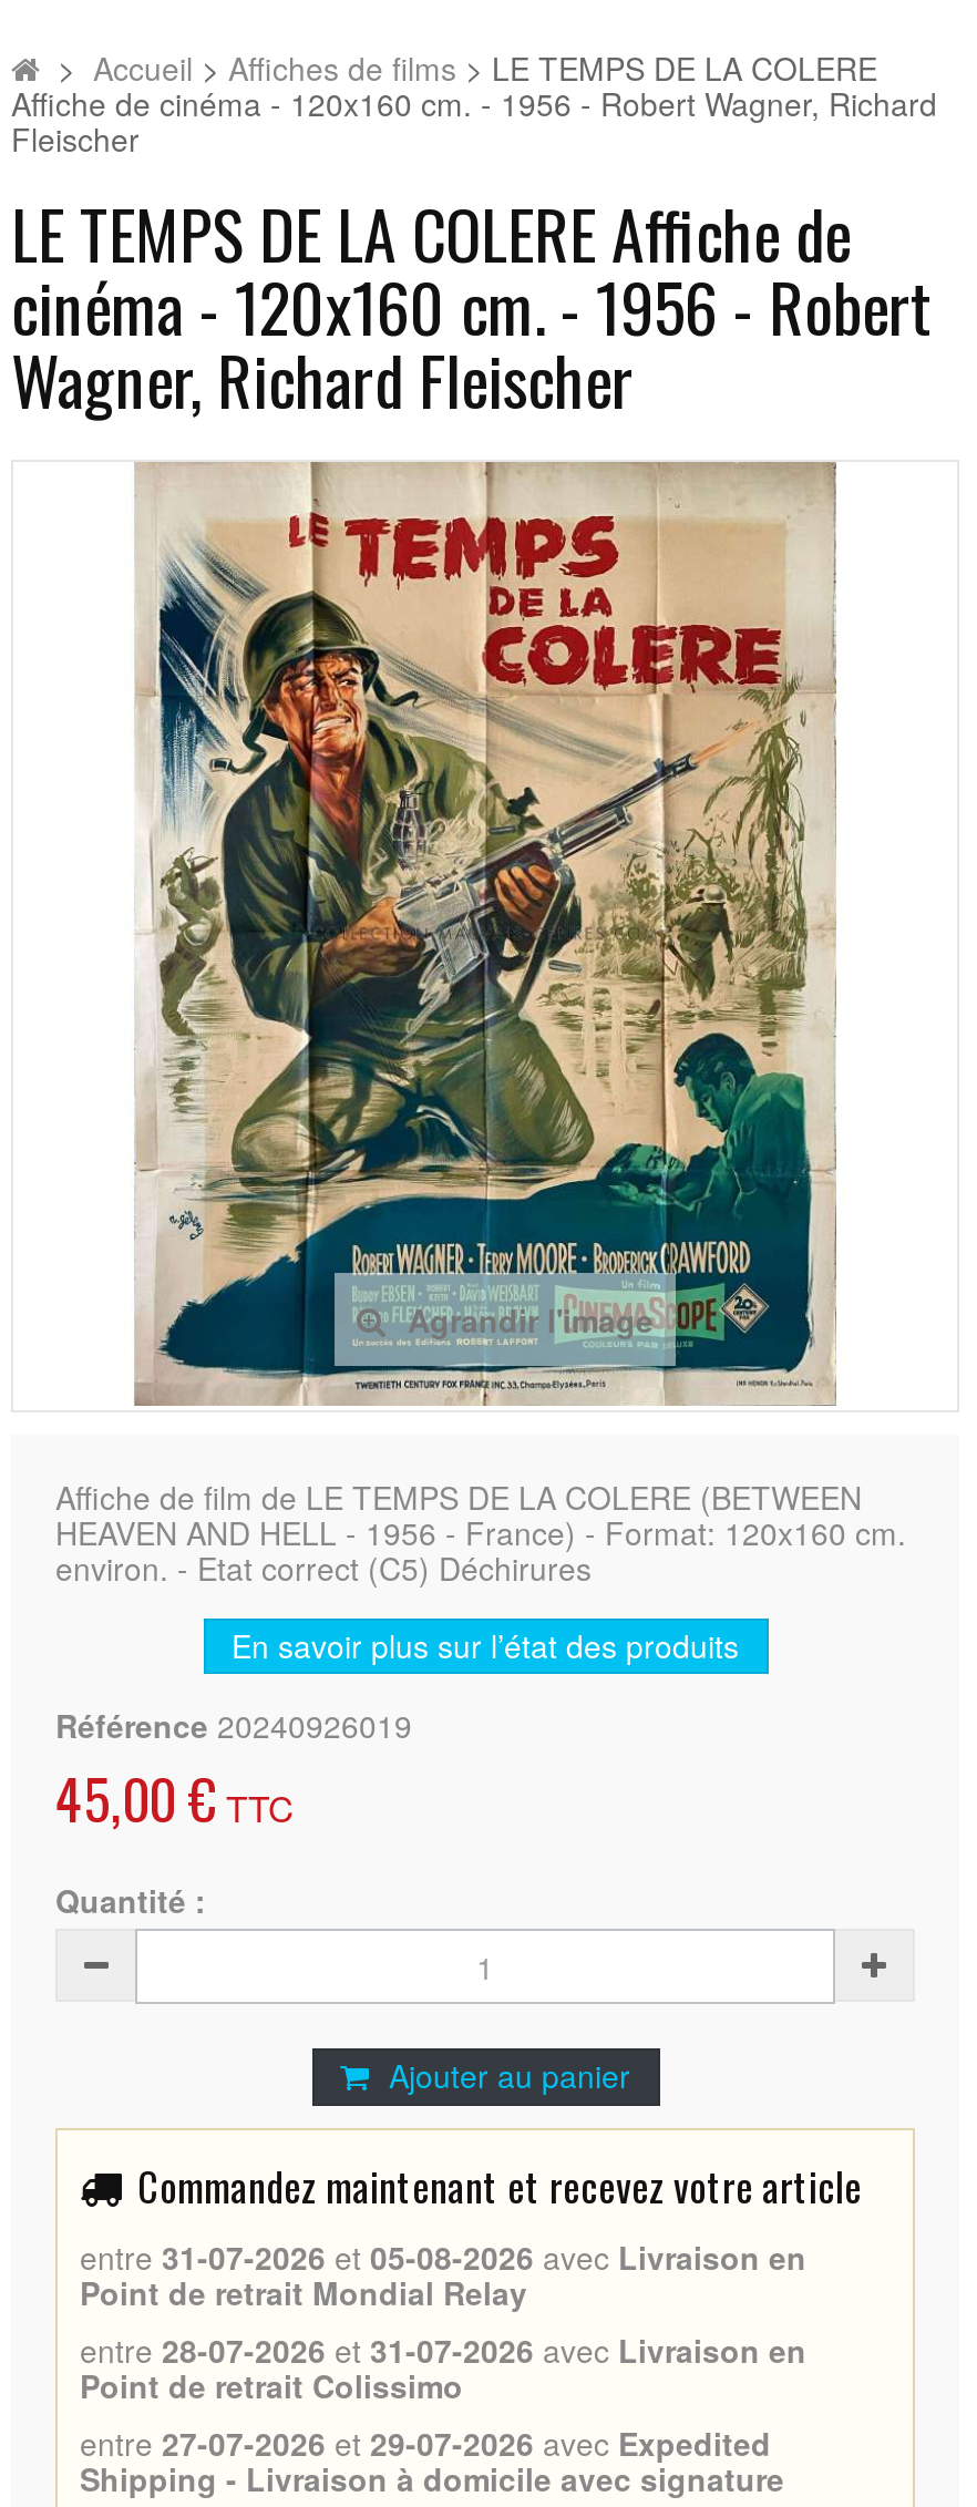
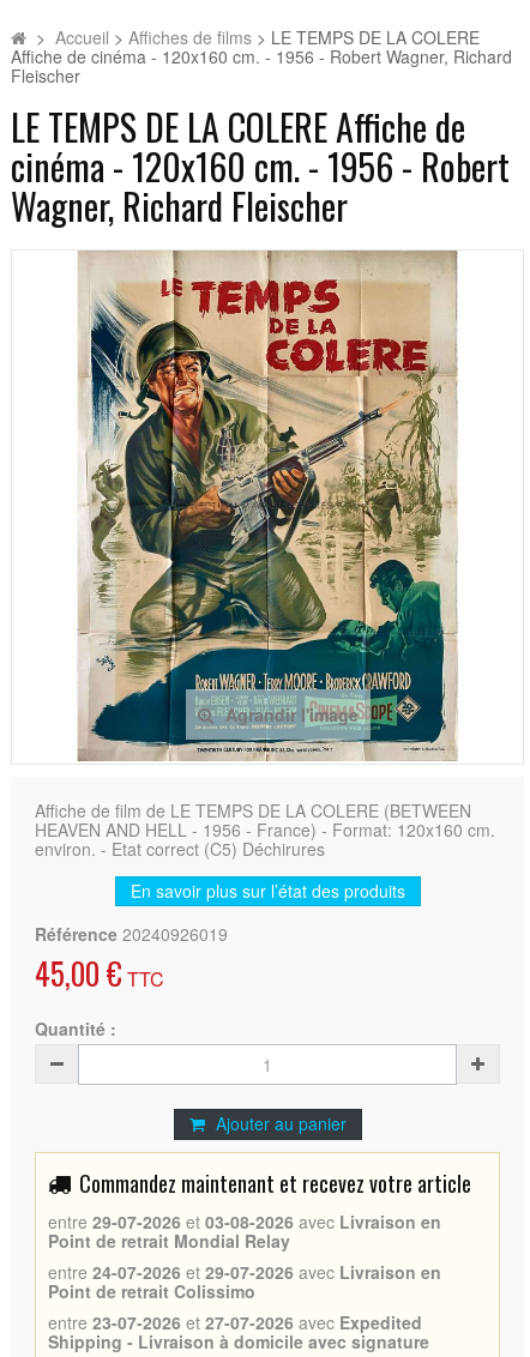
- entre 31-07-2026 et 05-08-2026 avec Livraison en
+ entre 29-07-2026 et 03-08-2026 avec Livraison en

- entre 28-07-2026 et 31-07-2026 avec Livraison en
+ entre 24-07-2026 et 29-07-2026 avec Livraison en

- entre 27-07-2026 et 29-07-2026 avec Expedited
+ entre 23-07-2026 et 27-07-2026 avec Expedited
